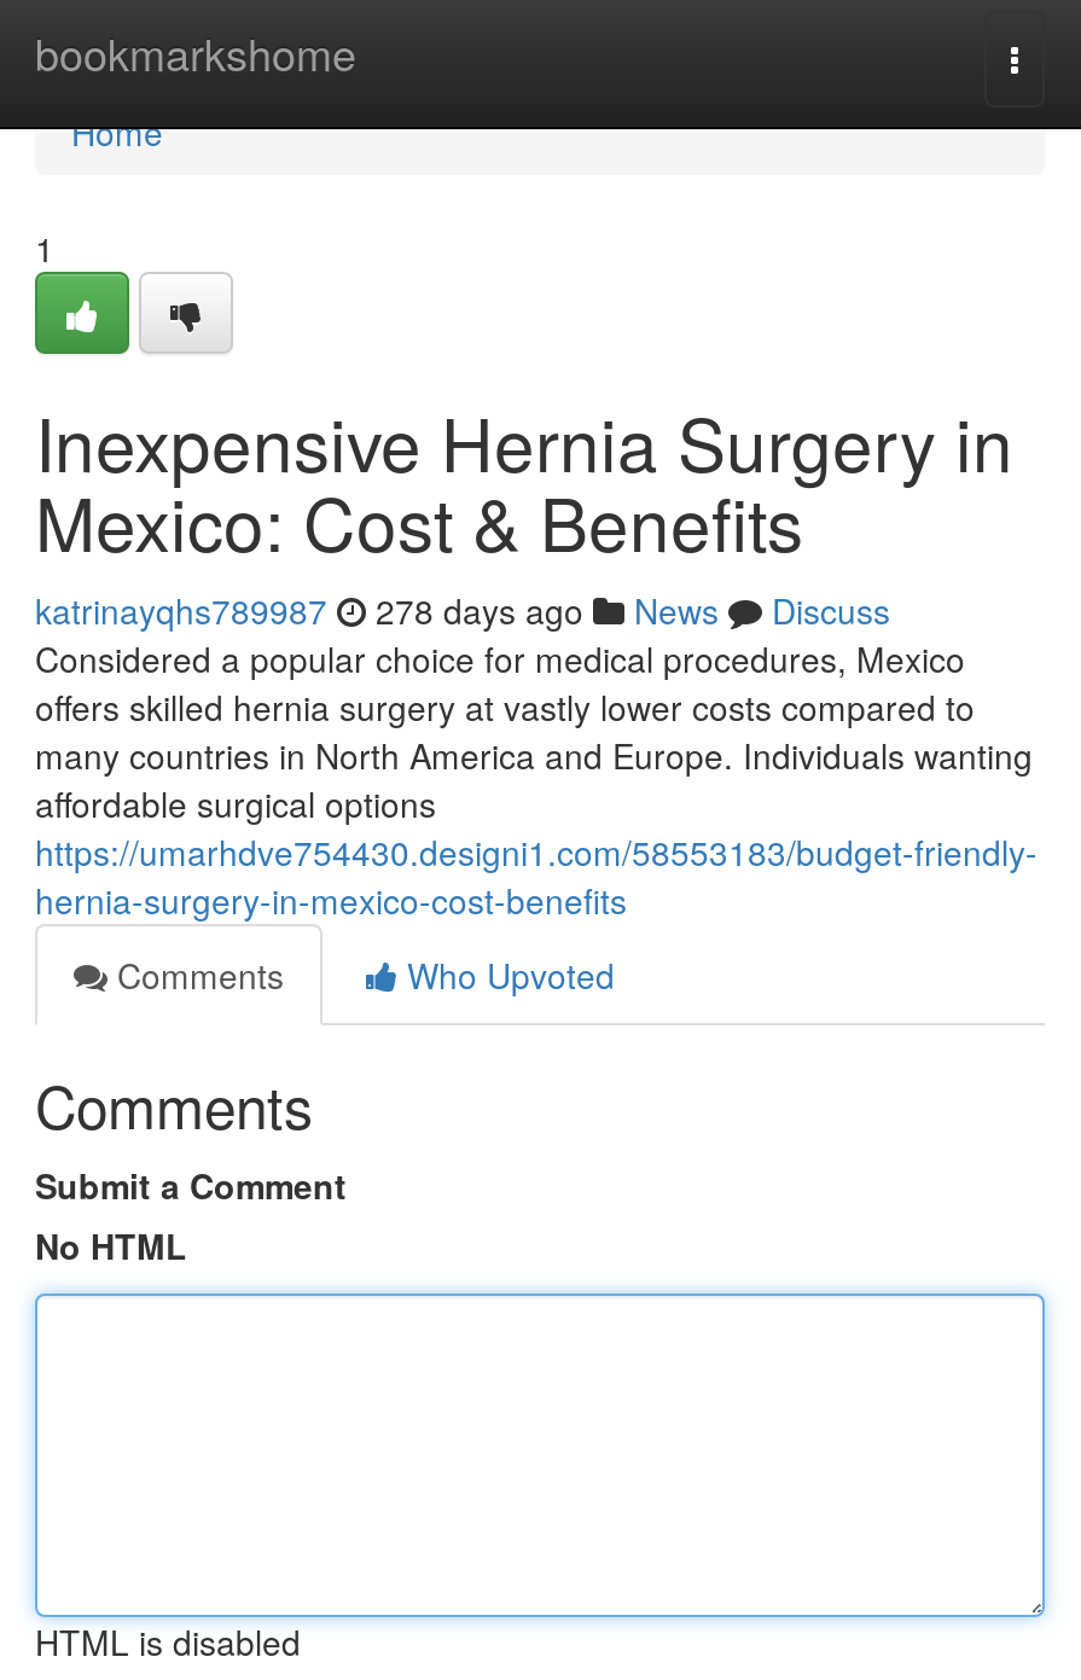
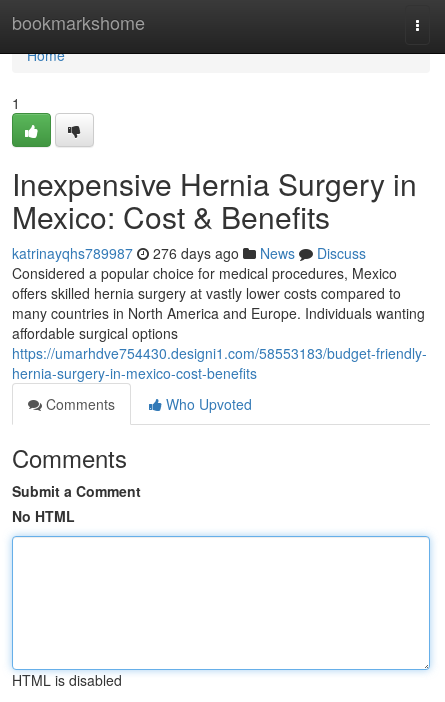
- katrinayqhs789987 278 days ago News Discuss
+ katrinayqhs789987 276 days ago News Discuss
